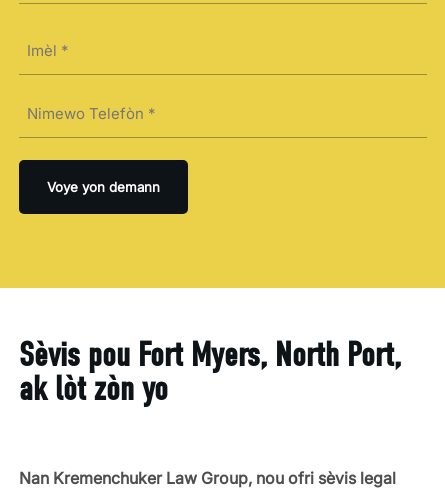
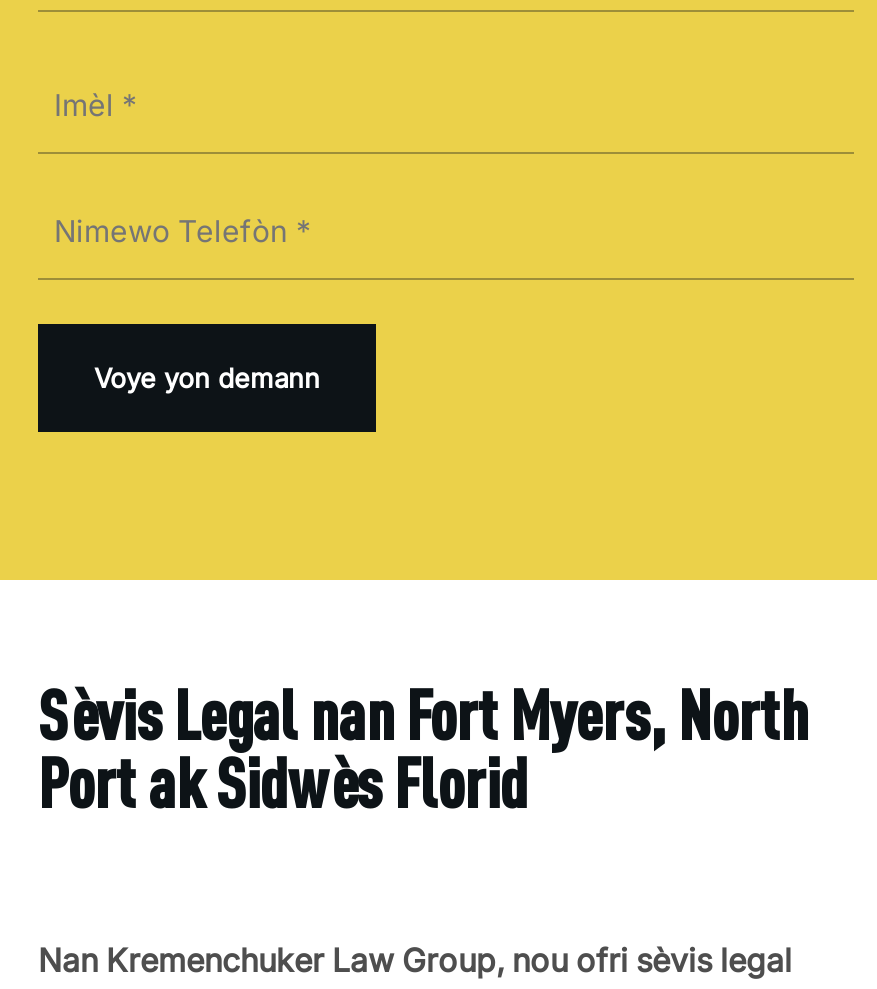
- Sèvis pou Fort Myers, North Port,
- ak lòt zòn yo
+ Sèvis Legal nan Fort Myers, North
+ Port ak Sidwès Florid
